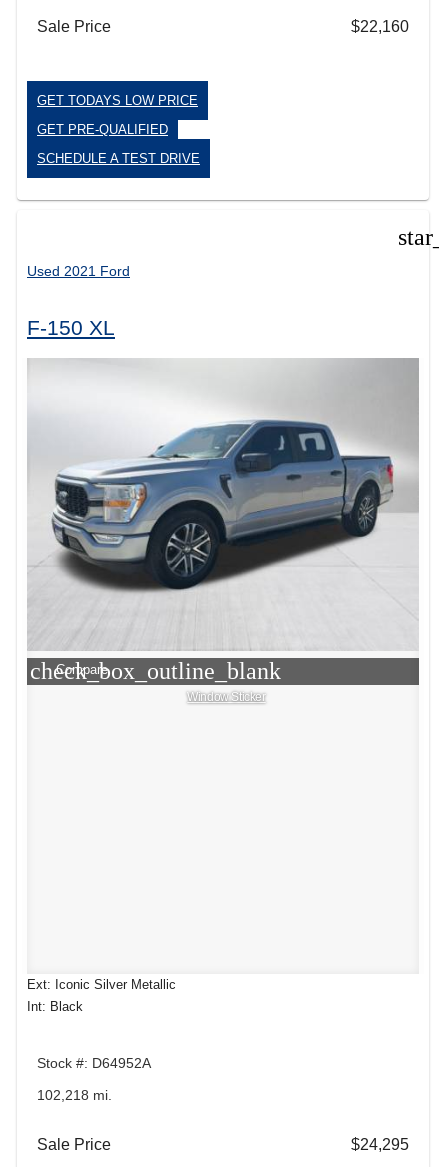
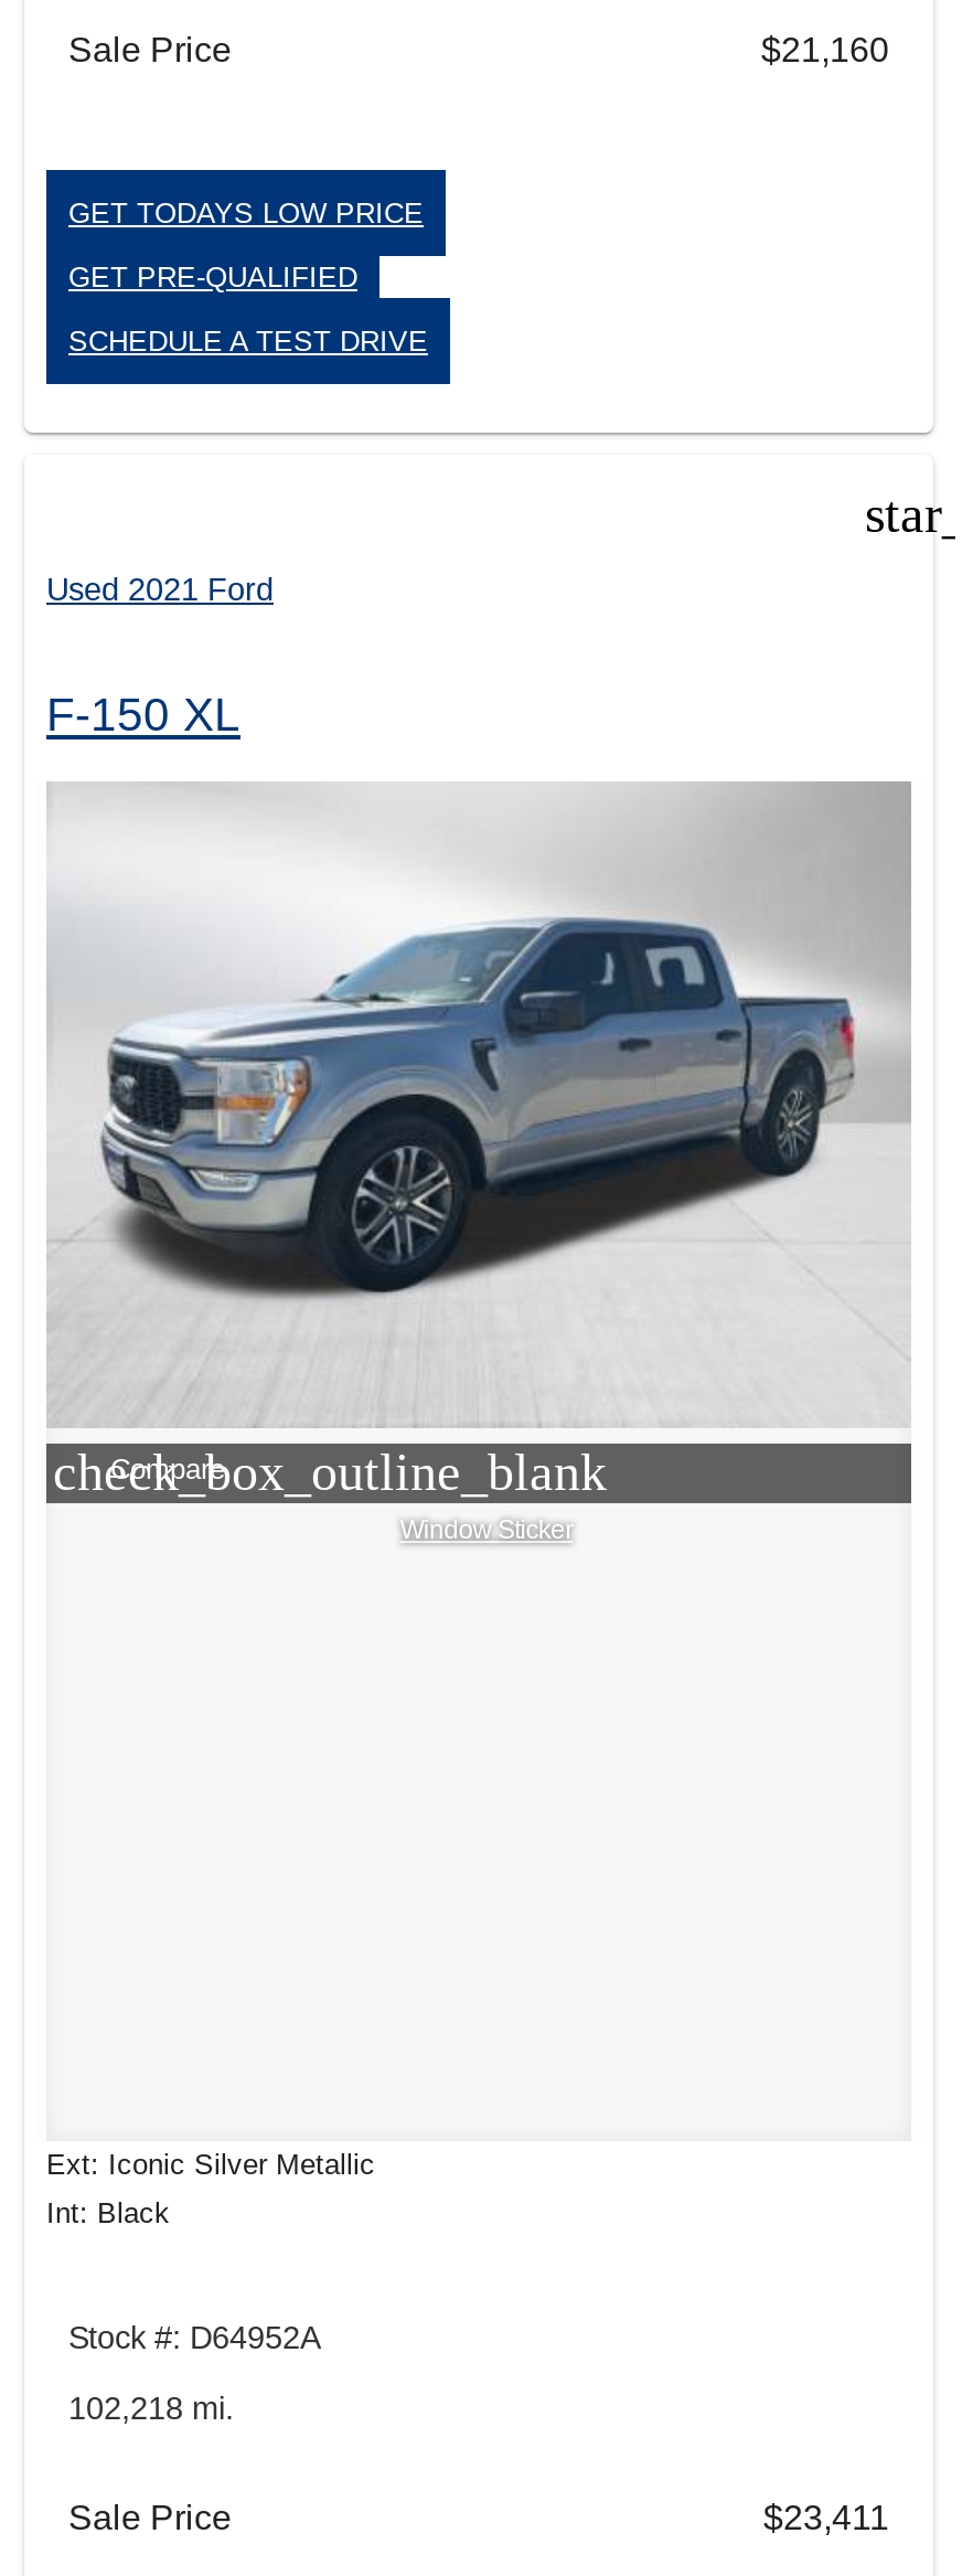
- $22,160
+ $21,160

- $24,295
+ $23,411
